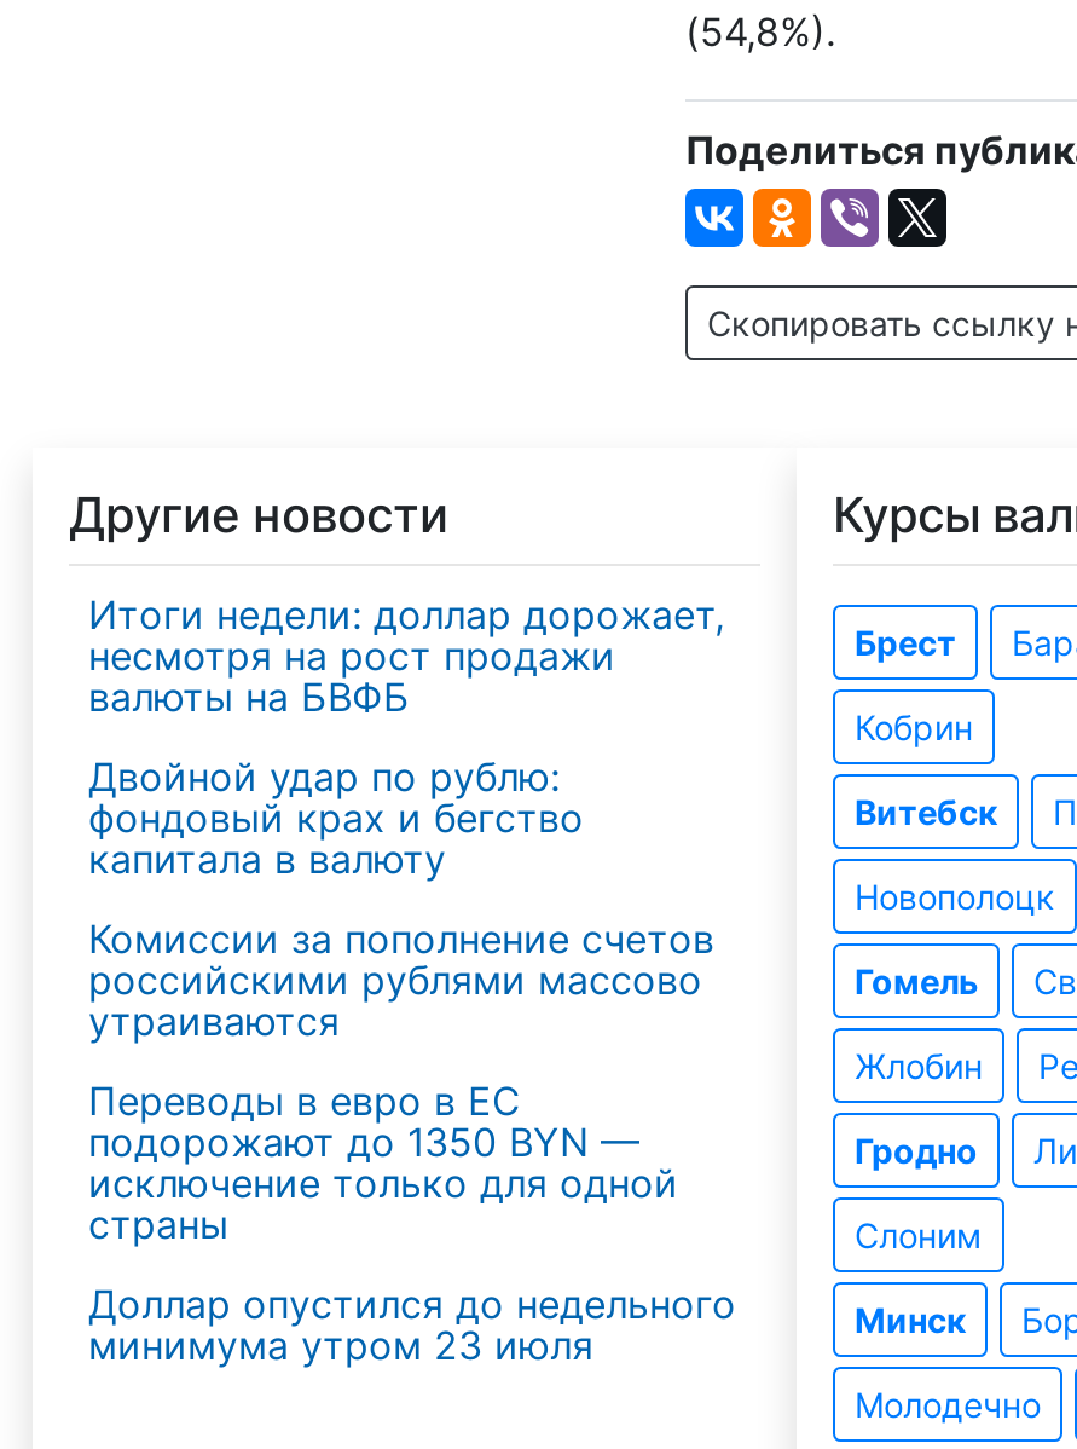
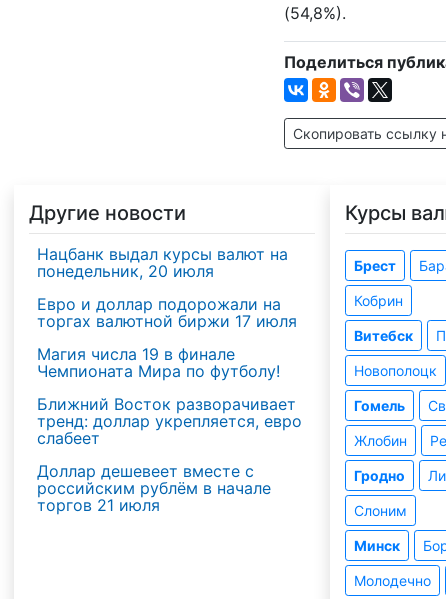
- Итоги недели: доллар дорожает,
- несмотря на рост продажи
- валюты на БВФБ
+ Нацбанк выдал курсы валют на
+ понедельник, 20 июля

- Двойной удар по рублю:
- фондовый крах и бегство
- капитала в валюту
+ Евро и доллар подорожали на
+ торгах валютной биржи 17 июля

- Комиссии за пополнение счетов
- российскими рублями массово
- утраиваются
+ Магия числа 19 в финале
+ Чемпионата Мира по футболу!

- Переводы в евро в ЕС
- подорожают до 1350 BYN —
- исключение только для одной
- страны
+ Ближний Восток разворачивает
+ тренд: доллар укрепляется, евро
+ слабеет

- Доллар опустился до недельного
- минимума утром 23 июля
+ Доллар дешевеет вместе с
+ российским рублём в начале
+ торгов 21 июля
